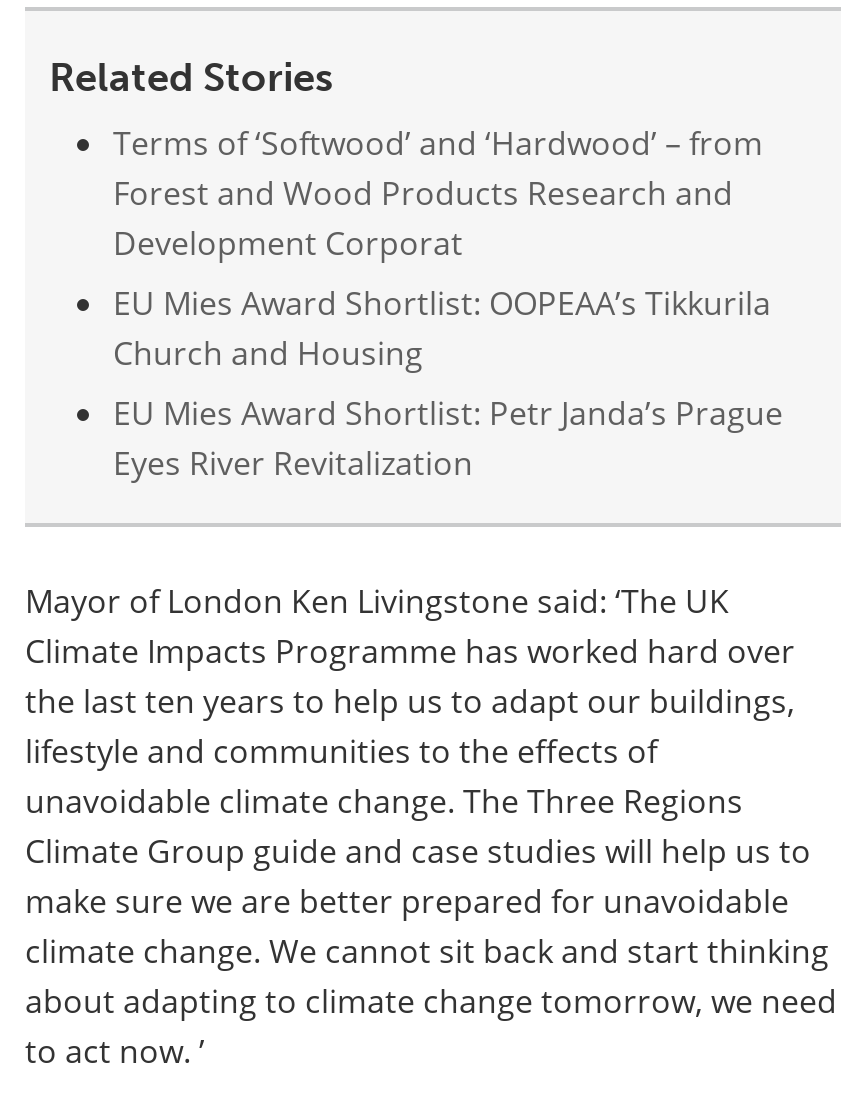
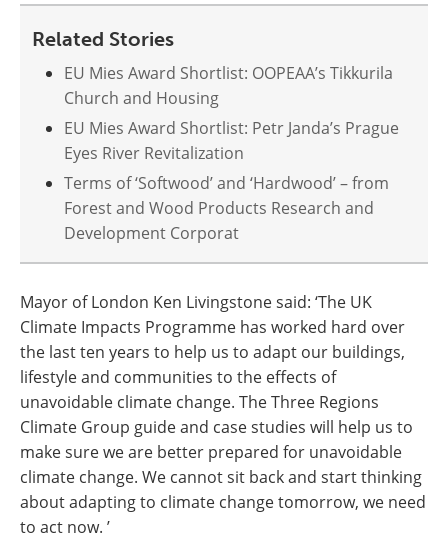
moved down: Terms of ‘Softwood’ and ‘Hardwood’ – from | Forest and Wood Products Research and | Development Corporat

moved up: EU Mies Award Shortlist: OOPEAA’s Tikkurila | Church and Housing | EU Mies Award Shortlist: Petr Janda’s Prague | Eyes River Revitalization
